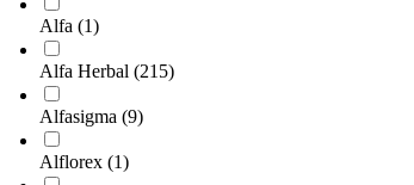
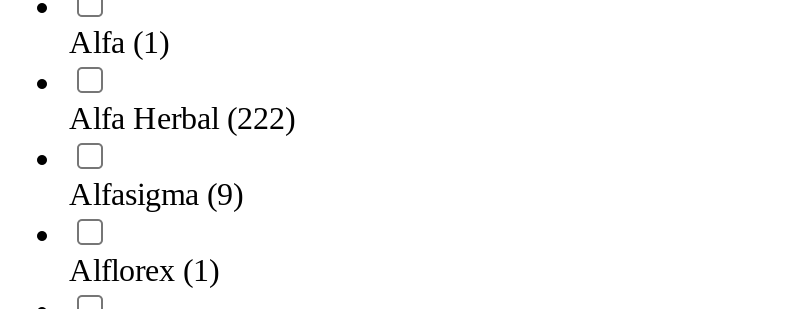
- Alfa Herbal (215)
+ Alfa Herbal (222)
